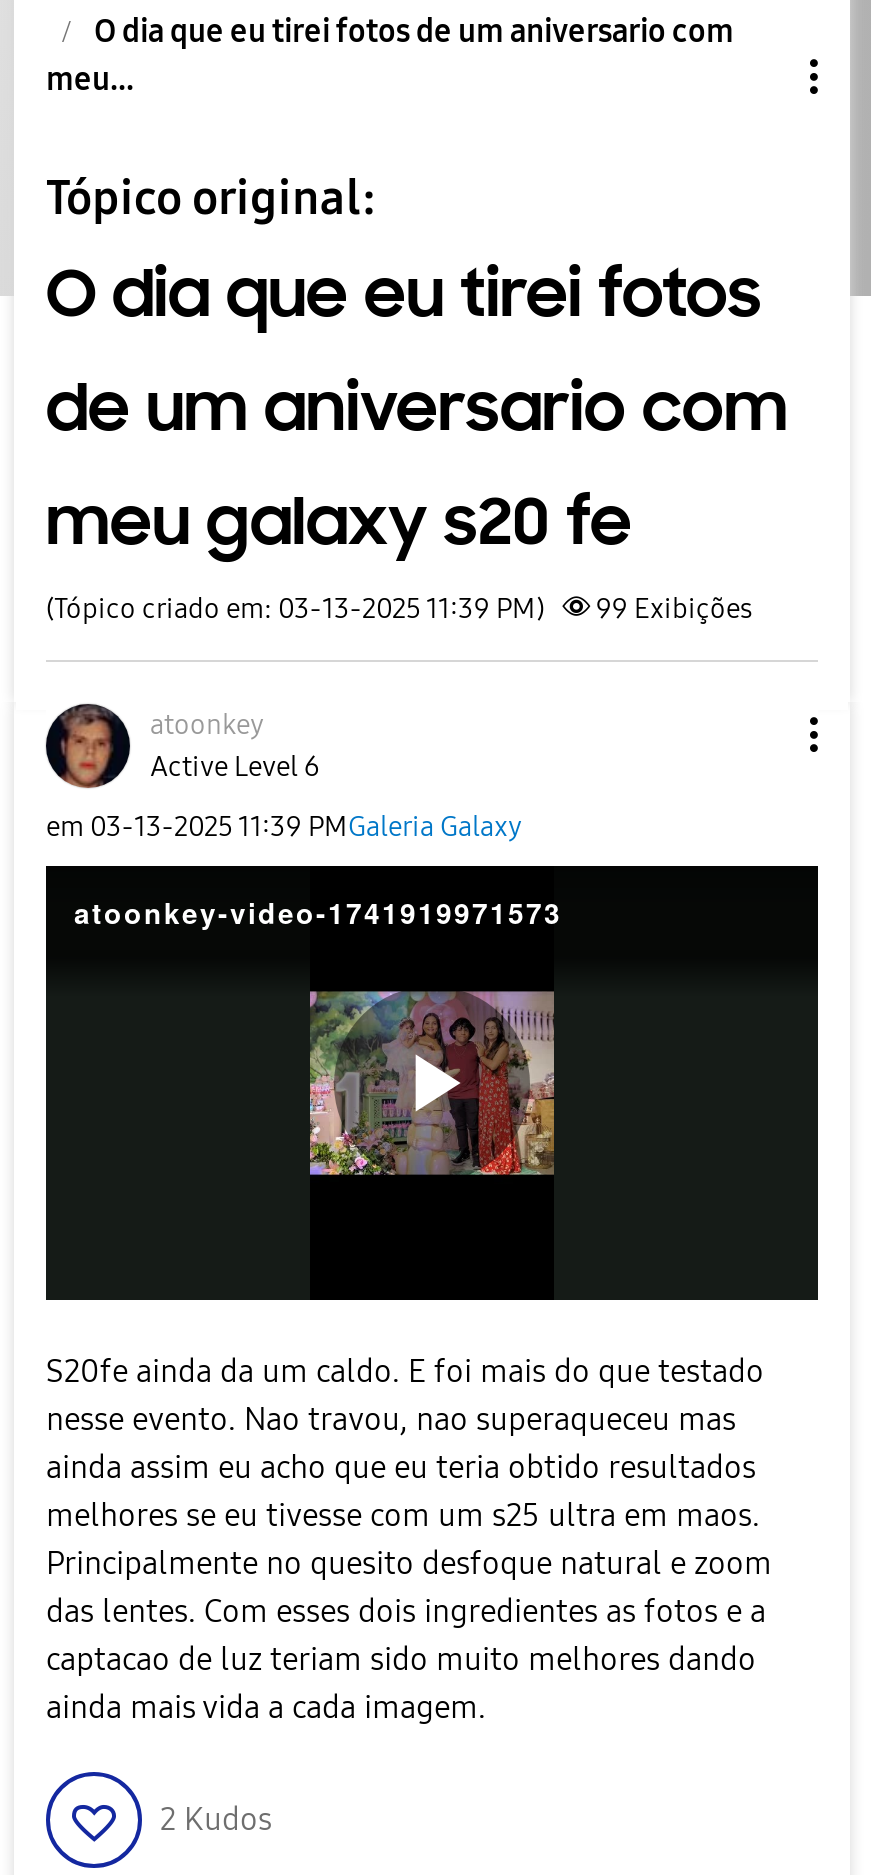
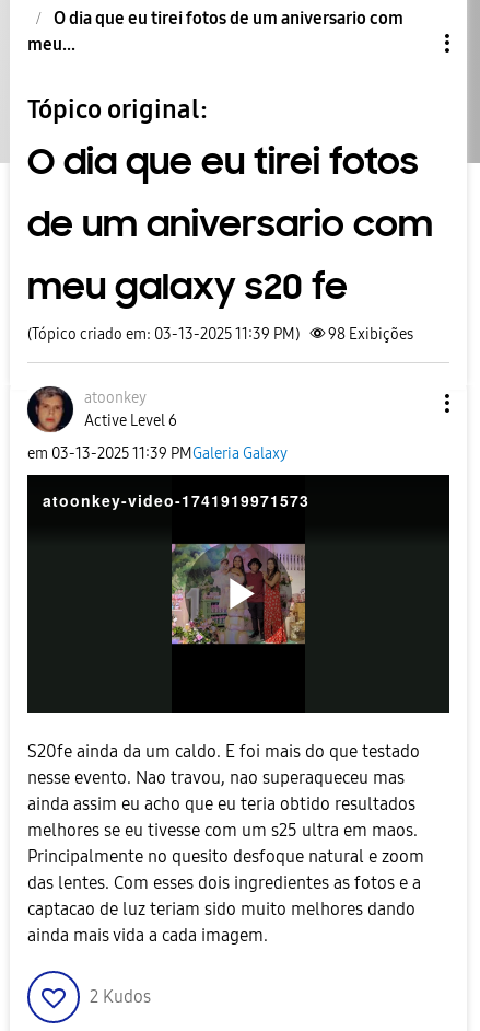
- (Tópico criado em: 03-13-2025 11:39 PM) 99 Exibições
+ (Tópico criado em: 03-13-2025 11:39 PM) 98 Exibições
